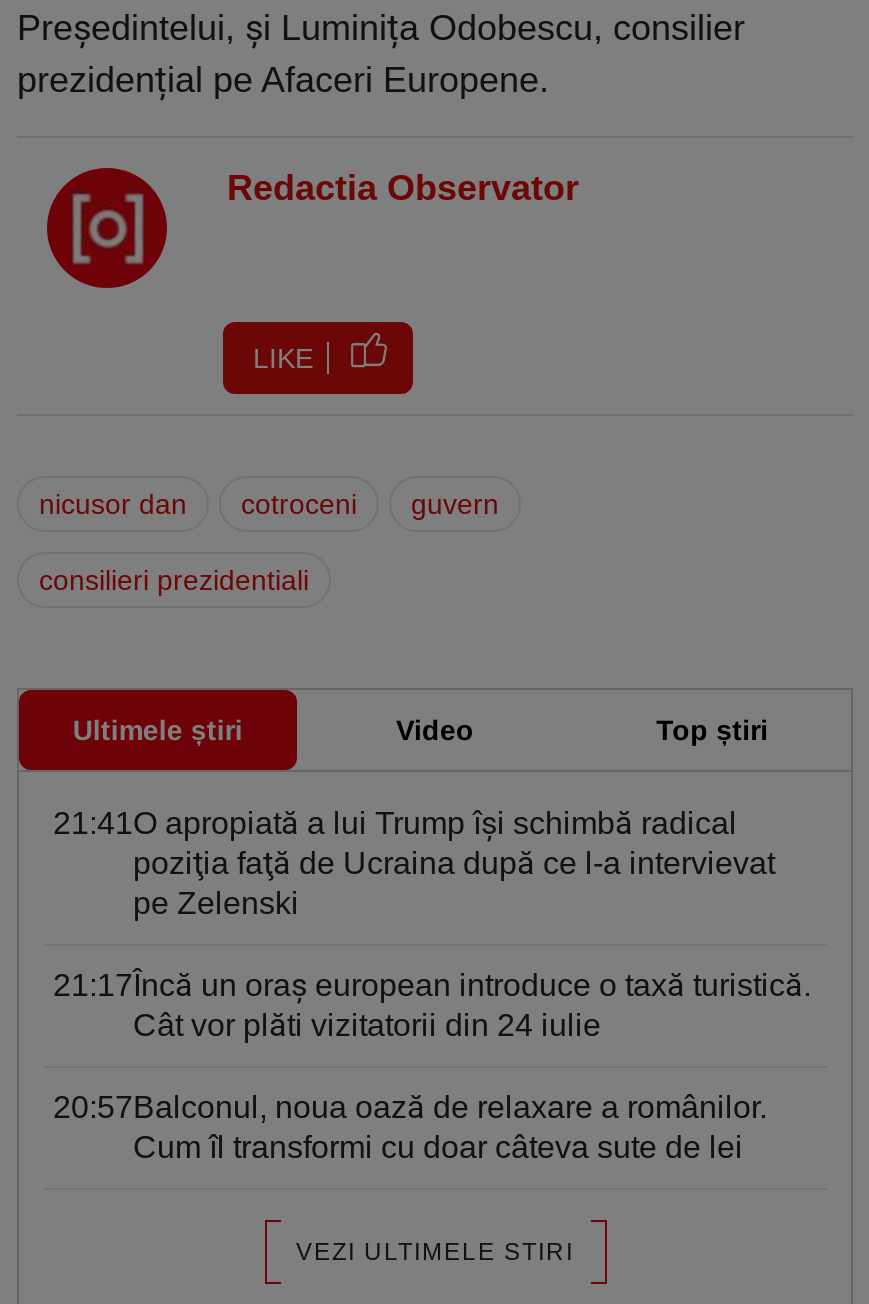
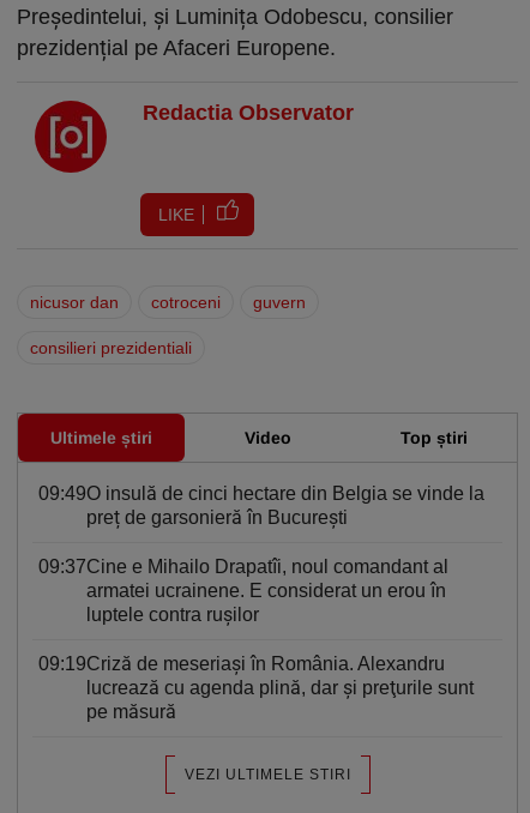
- 21:41O apropiată a lui Trump îşi schimbă radical
- poziţia faţă de Ucraina după ce l-a intervievat
- pe Zelenski
+ 09:49O insulă de cinci hectare din Belgia se vinde la
+ preț de garsonieră în Bucureşti

- 21:17Încă un oraș european introduce o taxă turistică.
- Cât vor plăti vizitatorii din 24 iulie
+ 09:37Cine e Mihailo Drapatîi, noul comandant al
+ armatei ucrainene. E considerat un erou în
+ luptele contra ruşilor

- 20:57Balconul, noua oază de relaxare a românilor.
- Cum îl transformi cu doar câteva sute de lei
+ 09:19Criză de meseriași în România. Alexandru
+ lucrează cu agenda plină, dar şi preţurile sunt
+ pe măsură
